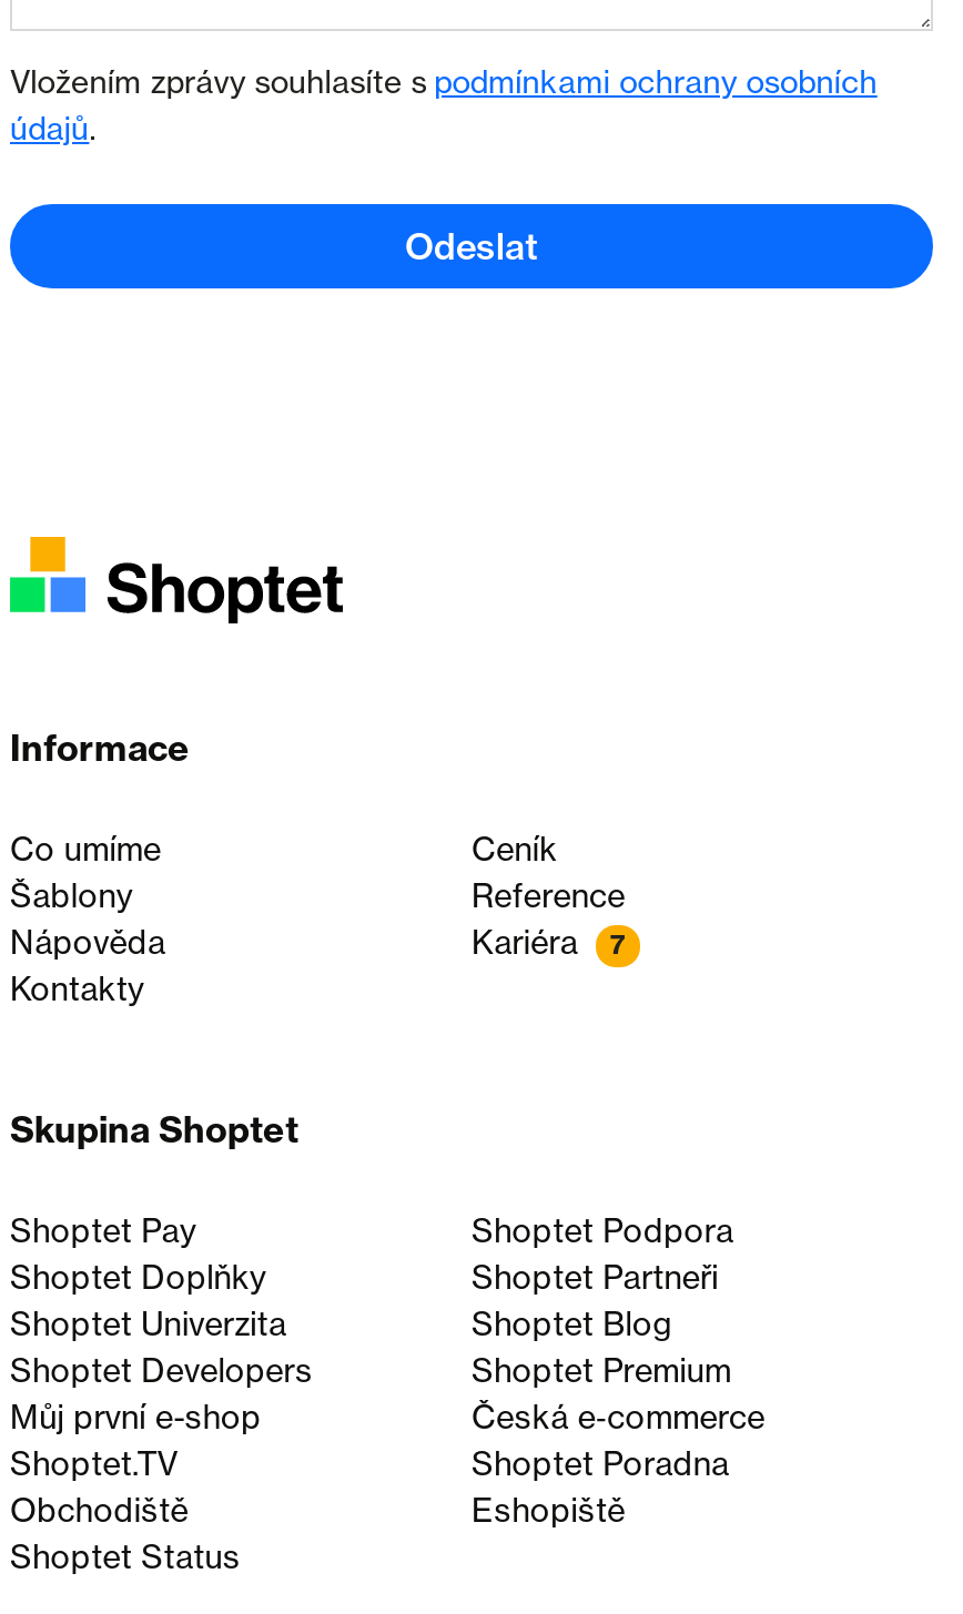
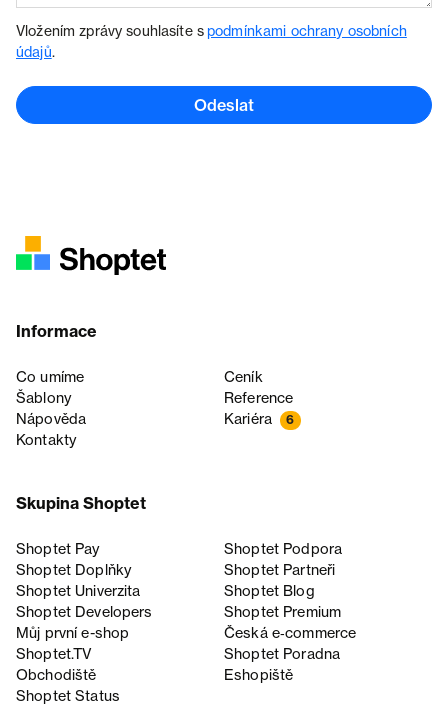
- Kariéra 7
+ Kariéra 6
